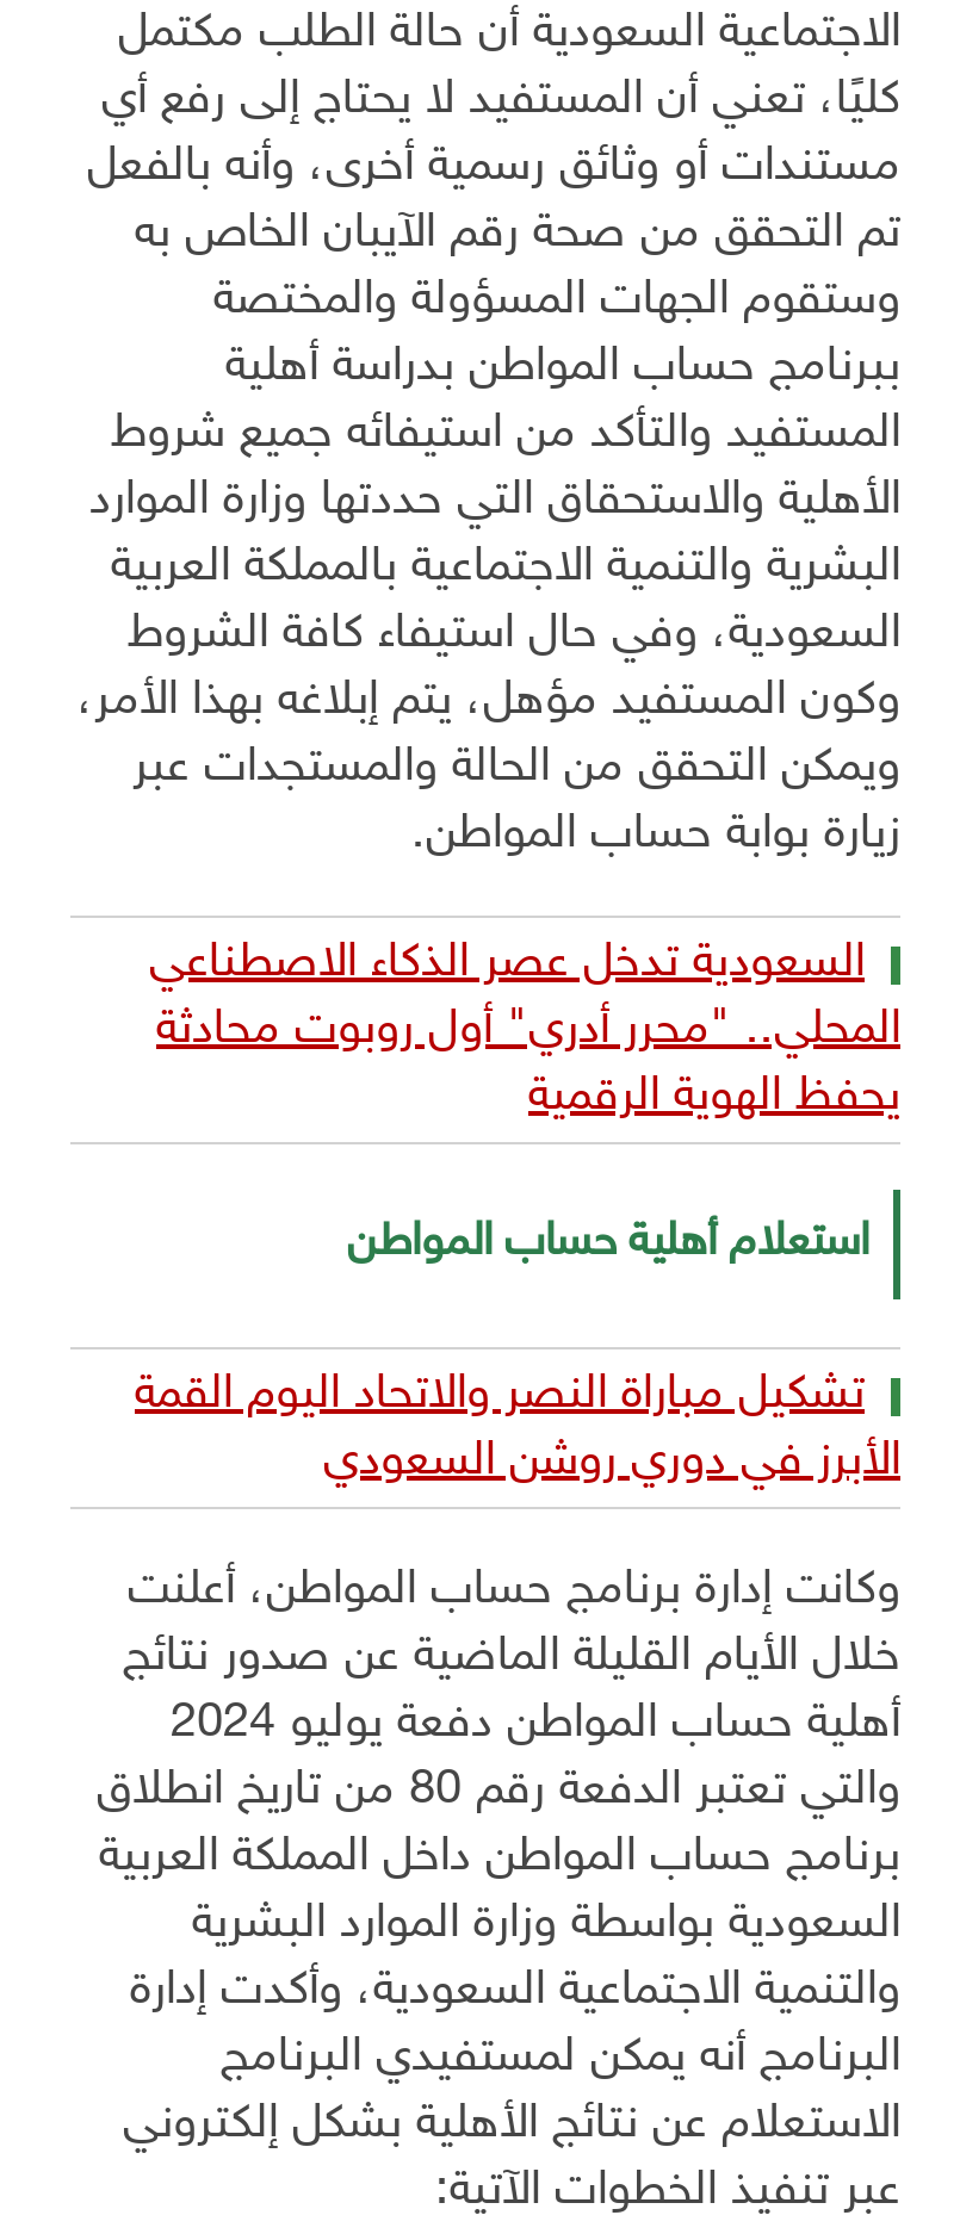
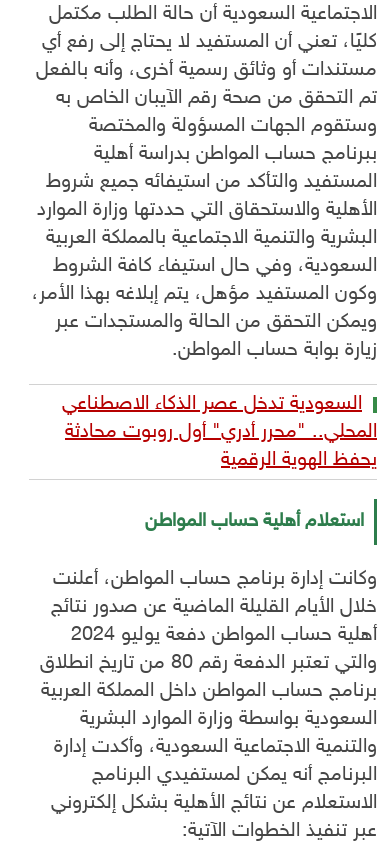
- تشكيل مباراة النصر والاتحاد اليوم القمة
- الأبرز في دوري روشن السعودي
